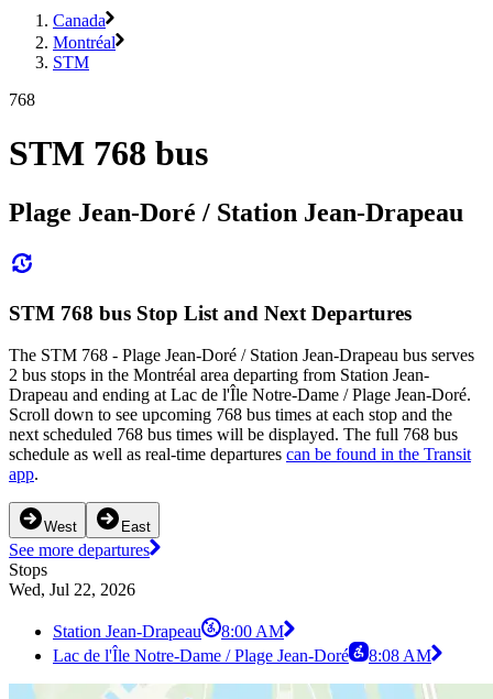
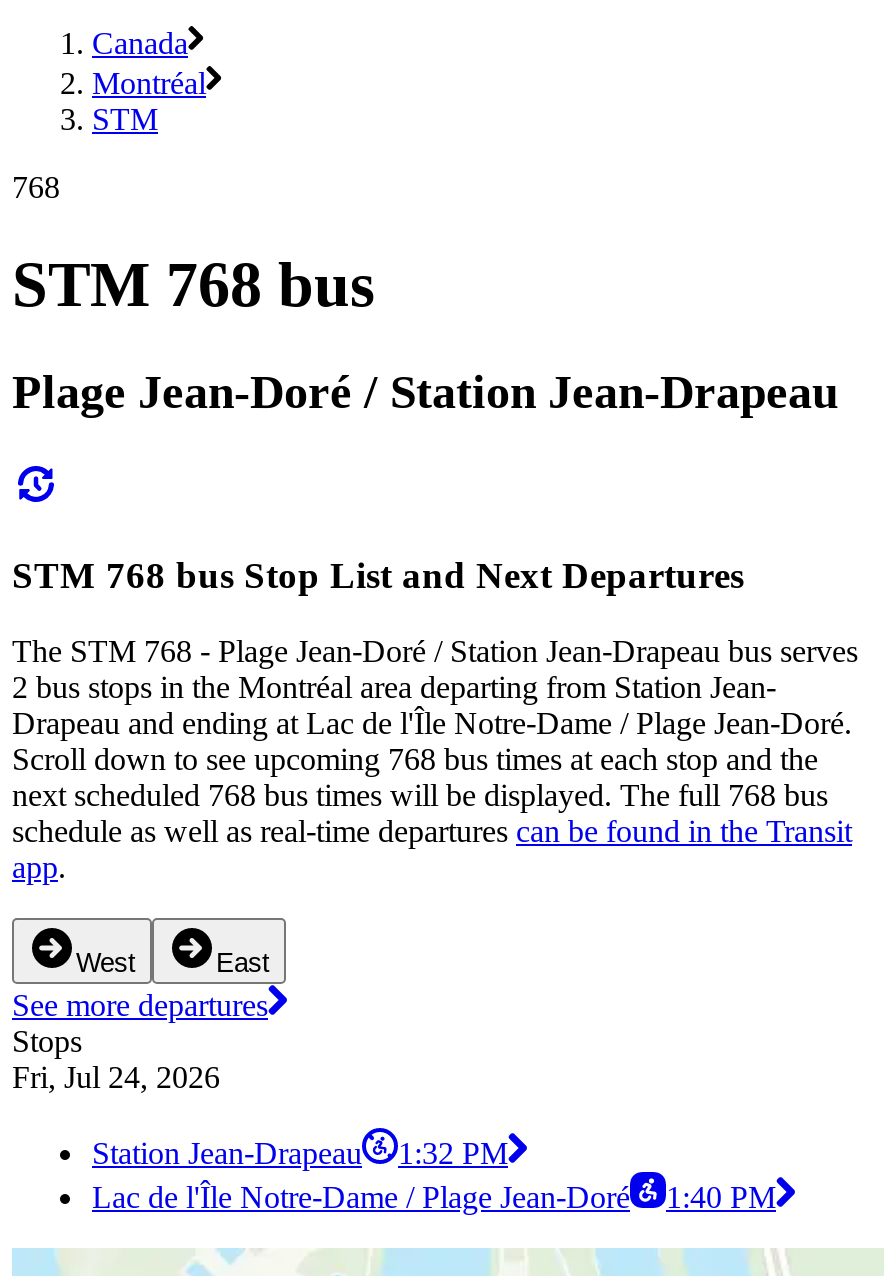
- Wed, Jul 22, 2026
+ Fri, Jul 24, 2026

- Station Jean-Drapeau 8:00 AM
+ Station Jean-Drapeau 1:32 PM

- Lac de l'Île Notre-Dame / Plage Jean-Doré 8:08 AM
+ Lac de l'Île Notre-Dame / Plage Jean-Doré 1:40 PM
